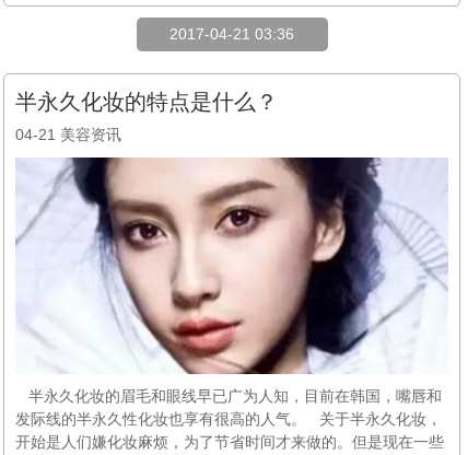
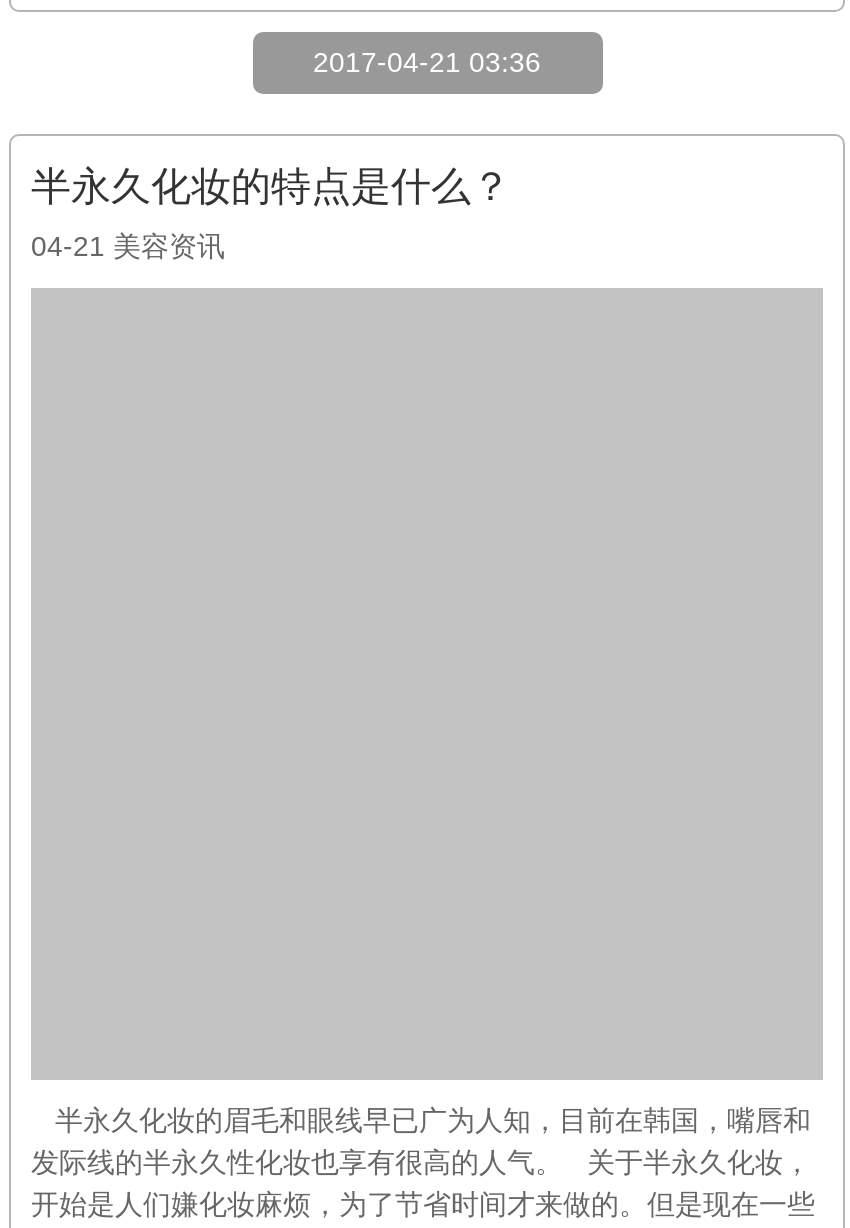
- [image]
